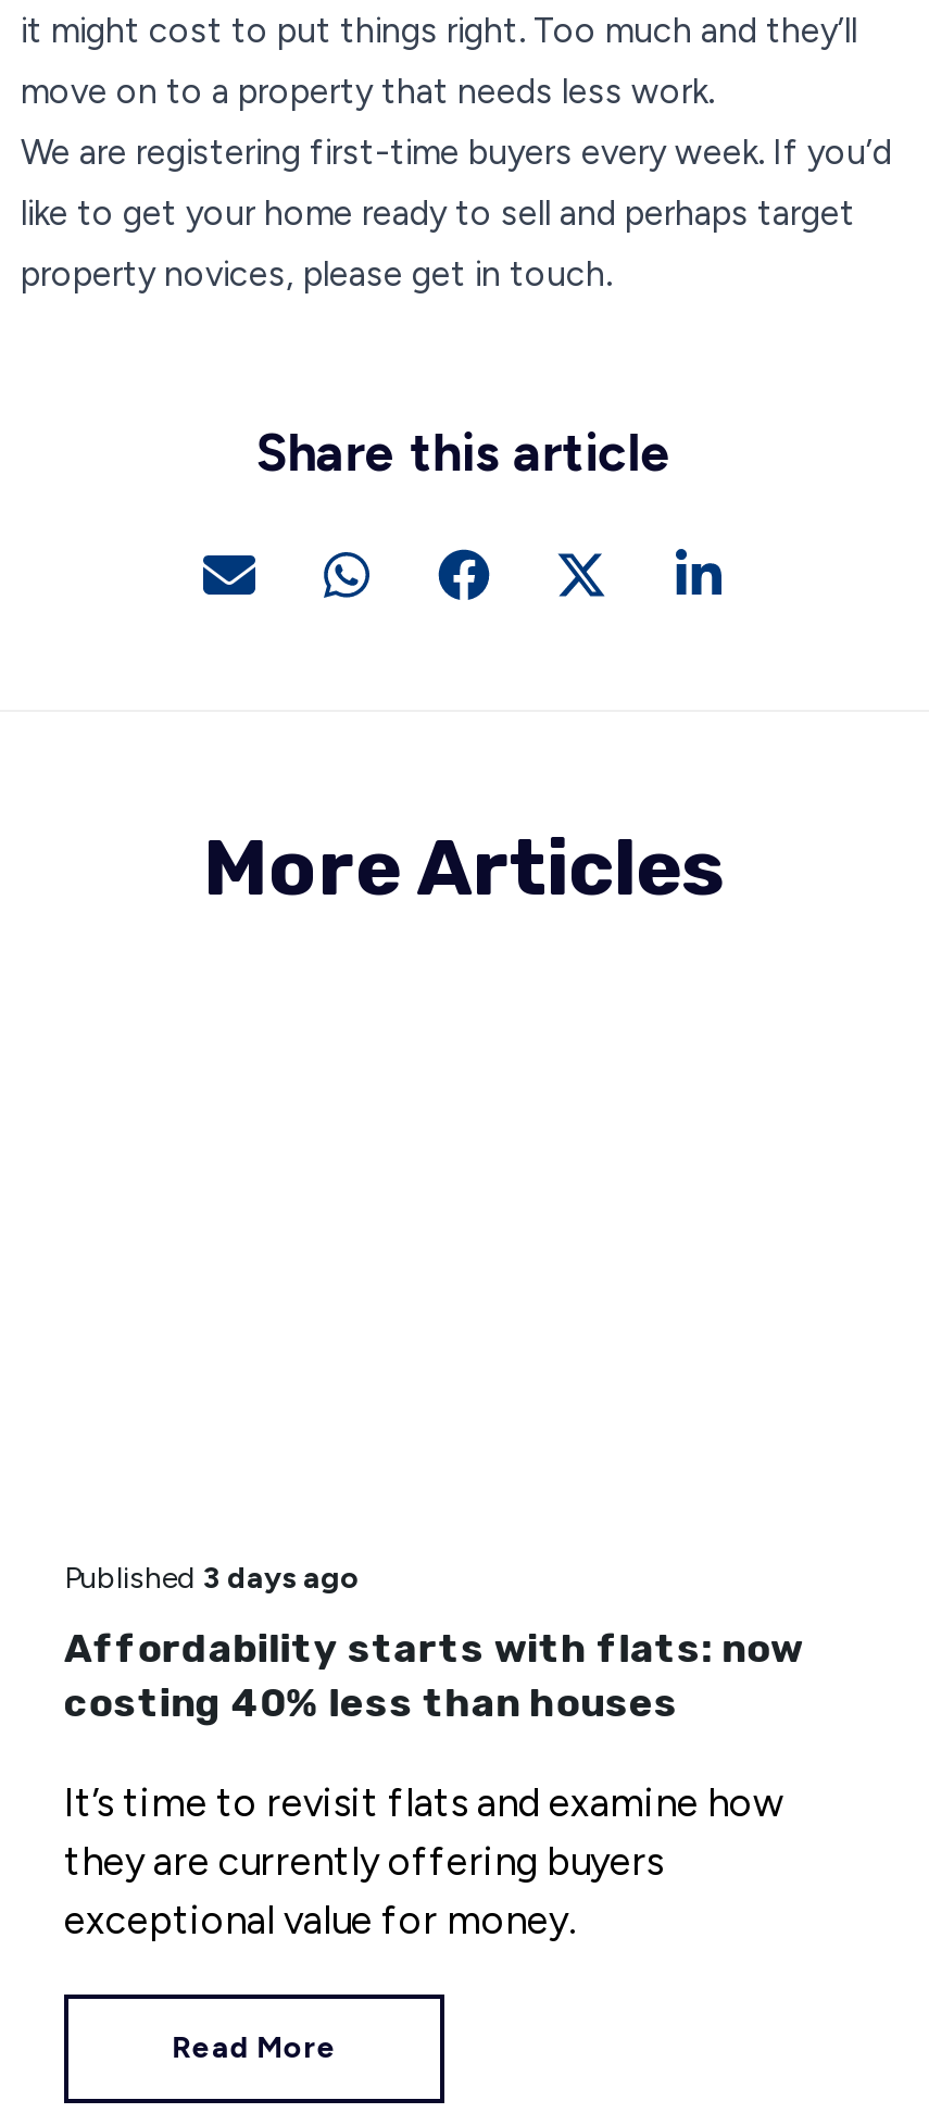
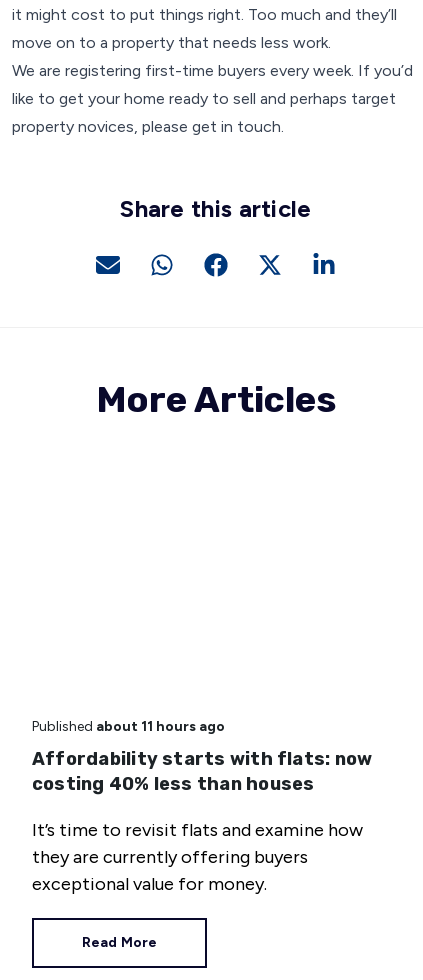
- Published 3 days ago
+ Published about 11 hours ago
